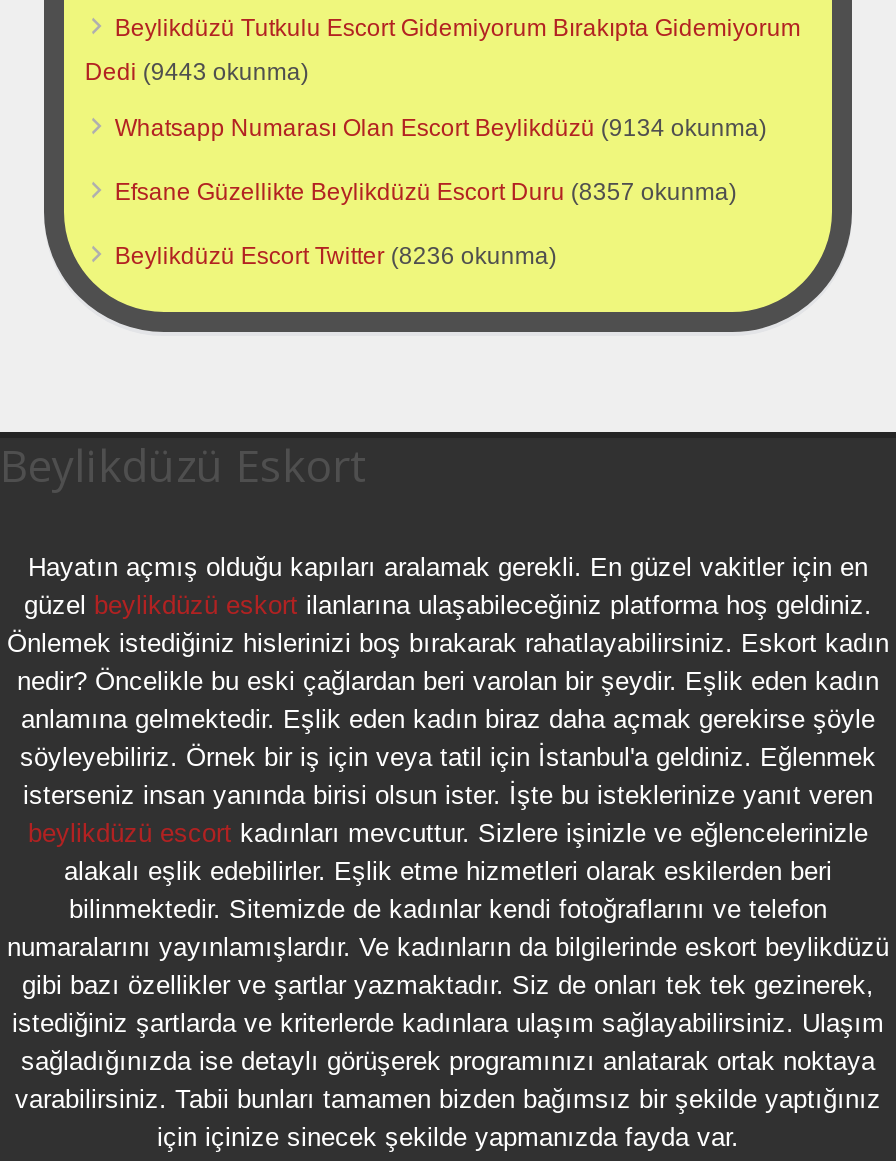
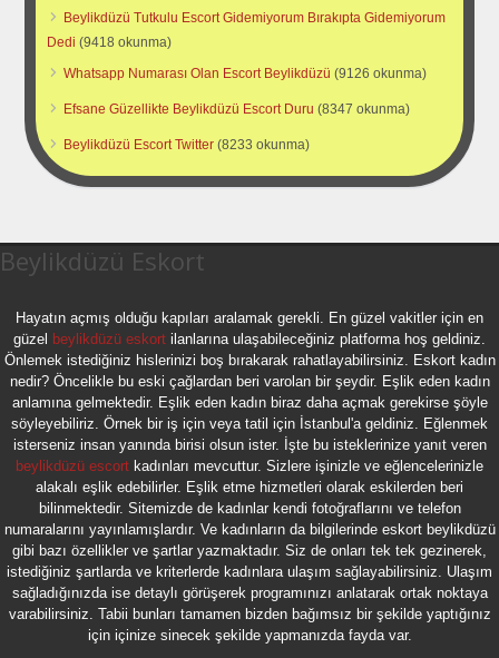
- Dedi (9443 okunma)
+ Dedi (9418 okunma)

- Whatsapp Numarası Olan Escort Beylikdüzü (9134 okunma)
+ Whatsapp Numarası Olan Escort Beylikdüzü (9126 okunma)

- Efsane Güzellikte Beylikdüzü Escort Duru (8357 okunma)
+ Efsane Güzellikte Beylikdüzü Escort Duru (8347 okunma)

- Beylikdüzü Escort Twitter (8236 okunma)
+ Beylikdüzü Escort Twitter (8233 okunma)
